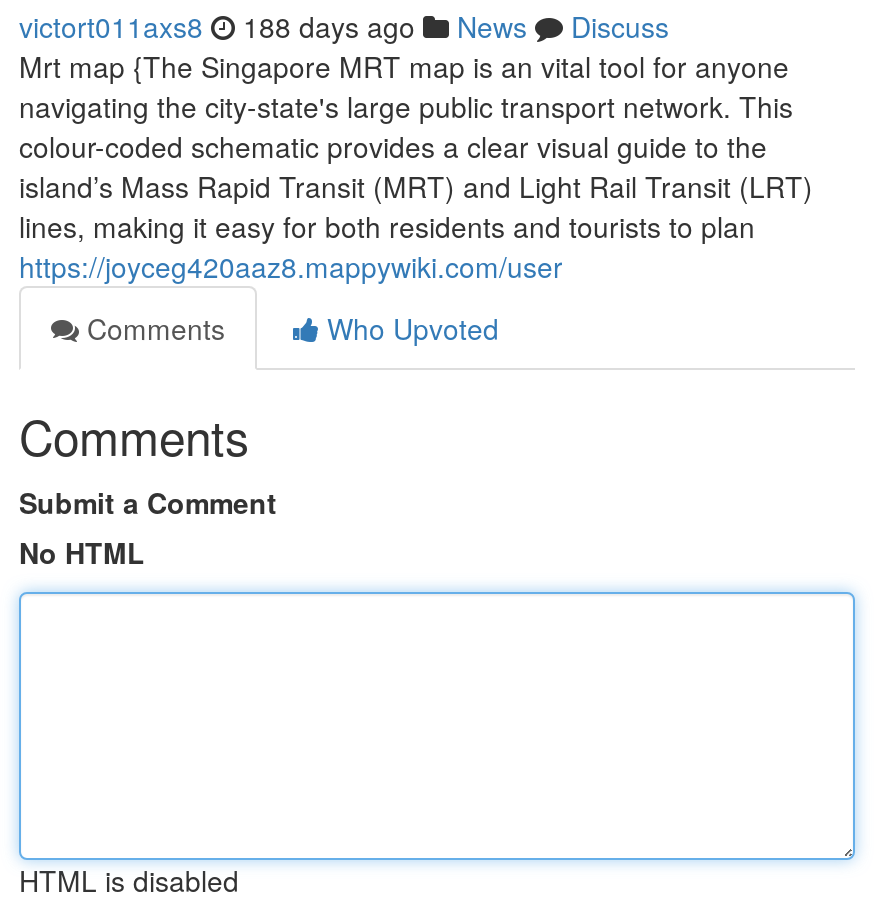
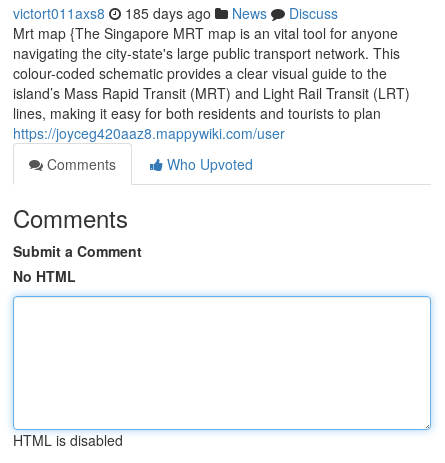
- victort011axs8 188 days ago News Discuss
+ victort011axs8 185 days ago News Discuss
